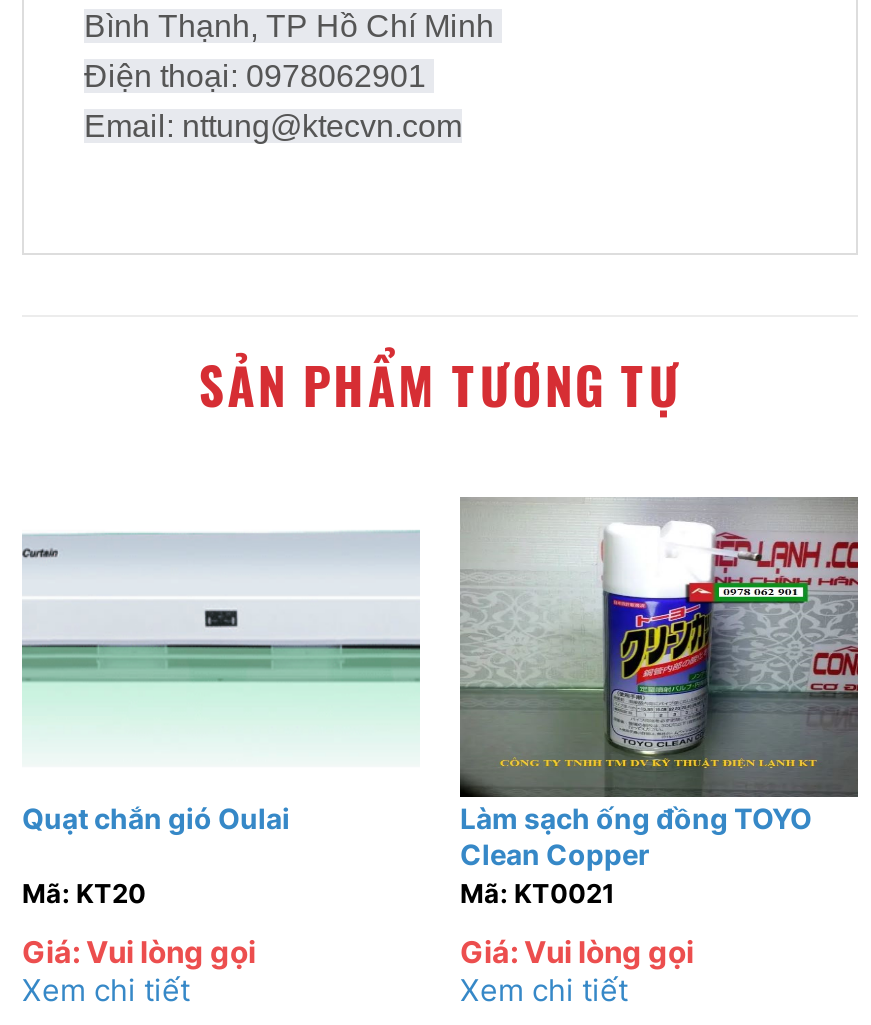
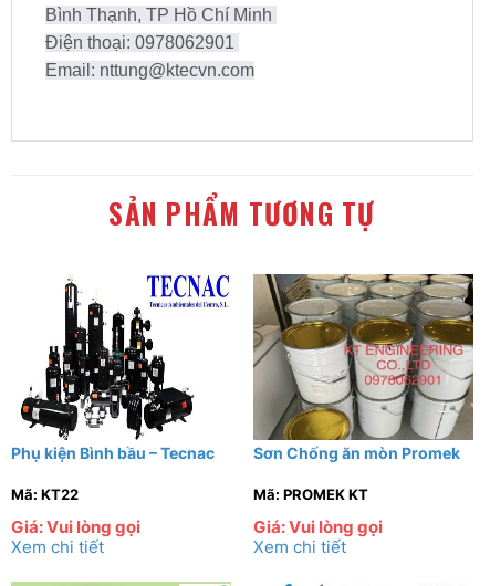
- [image]
- Quạt chắn gió Oulai
+ [image]
+ Phụ kiện Bình bầu – Tecnac

- [image]
- Làm sạch ống đồng TOYO
- Clean Copper
- Mã: KT0021
+ [image]
+ Sơn Chống ăn mòn Promek
+ Mã: PROMEK KT

- Mã: KT20
+ Mã: KT22
